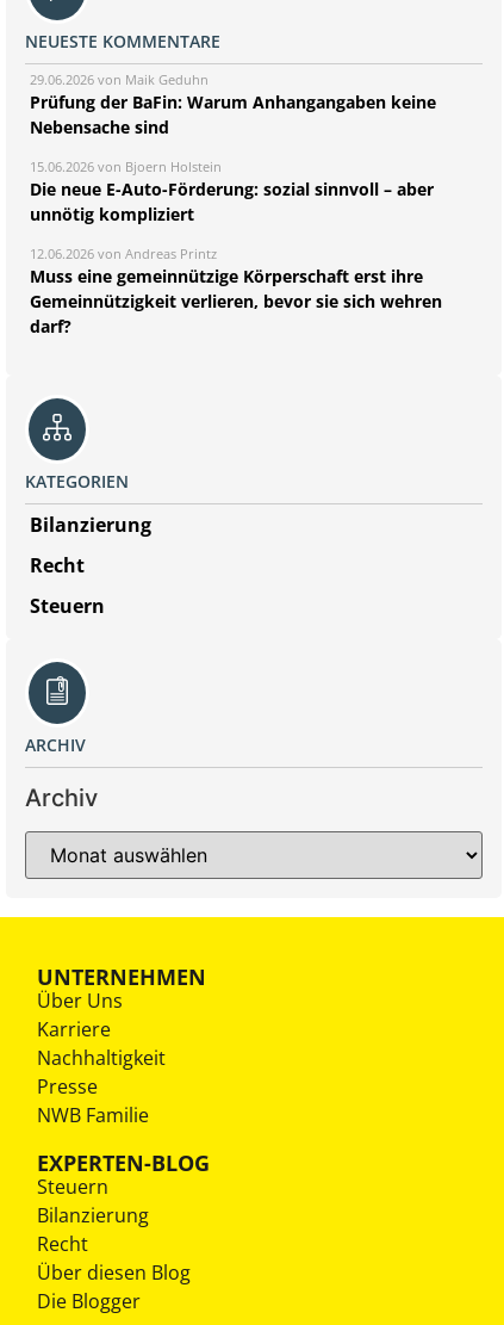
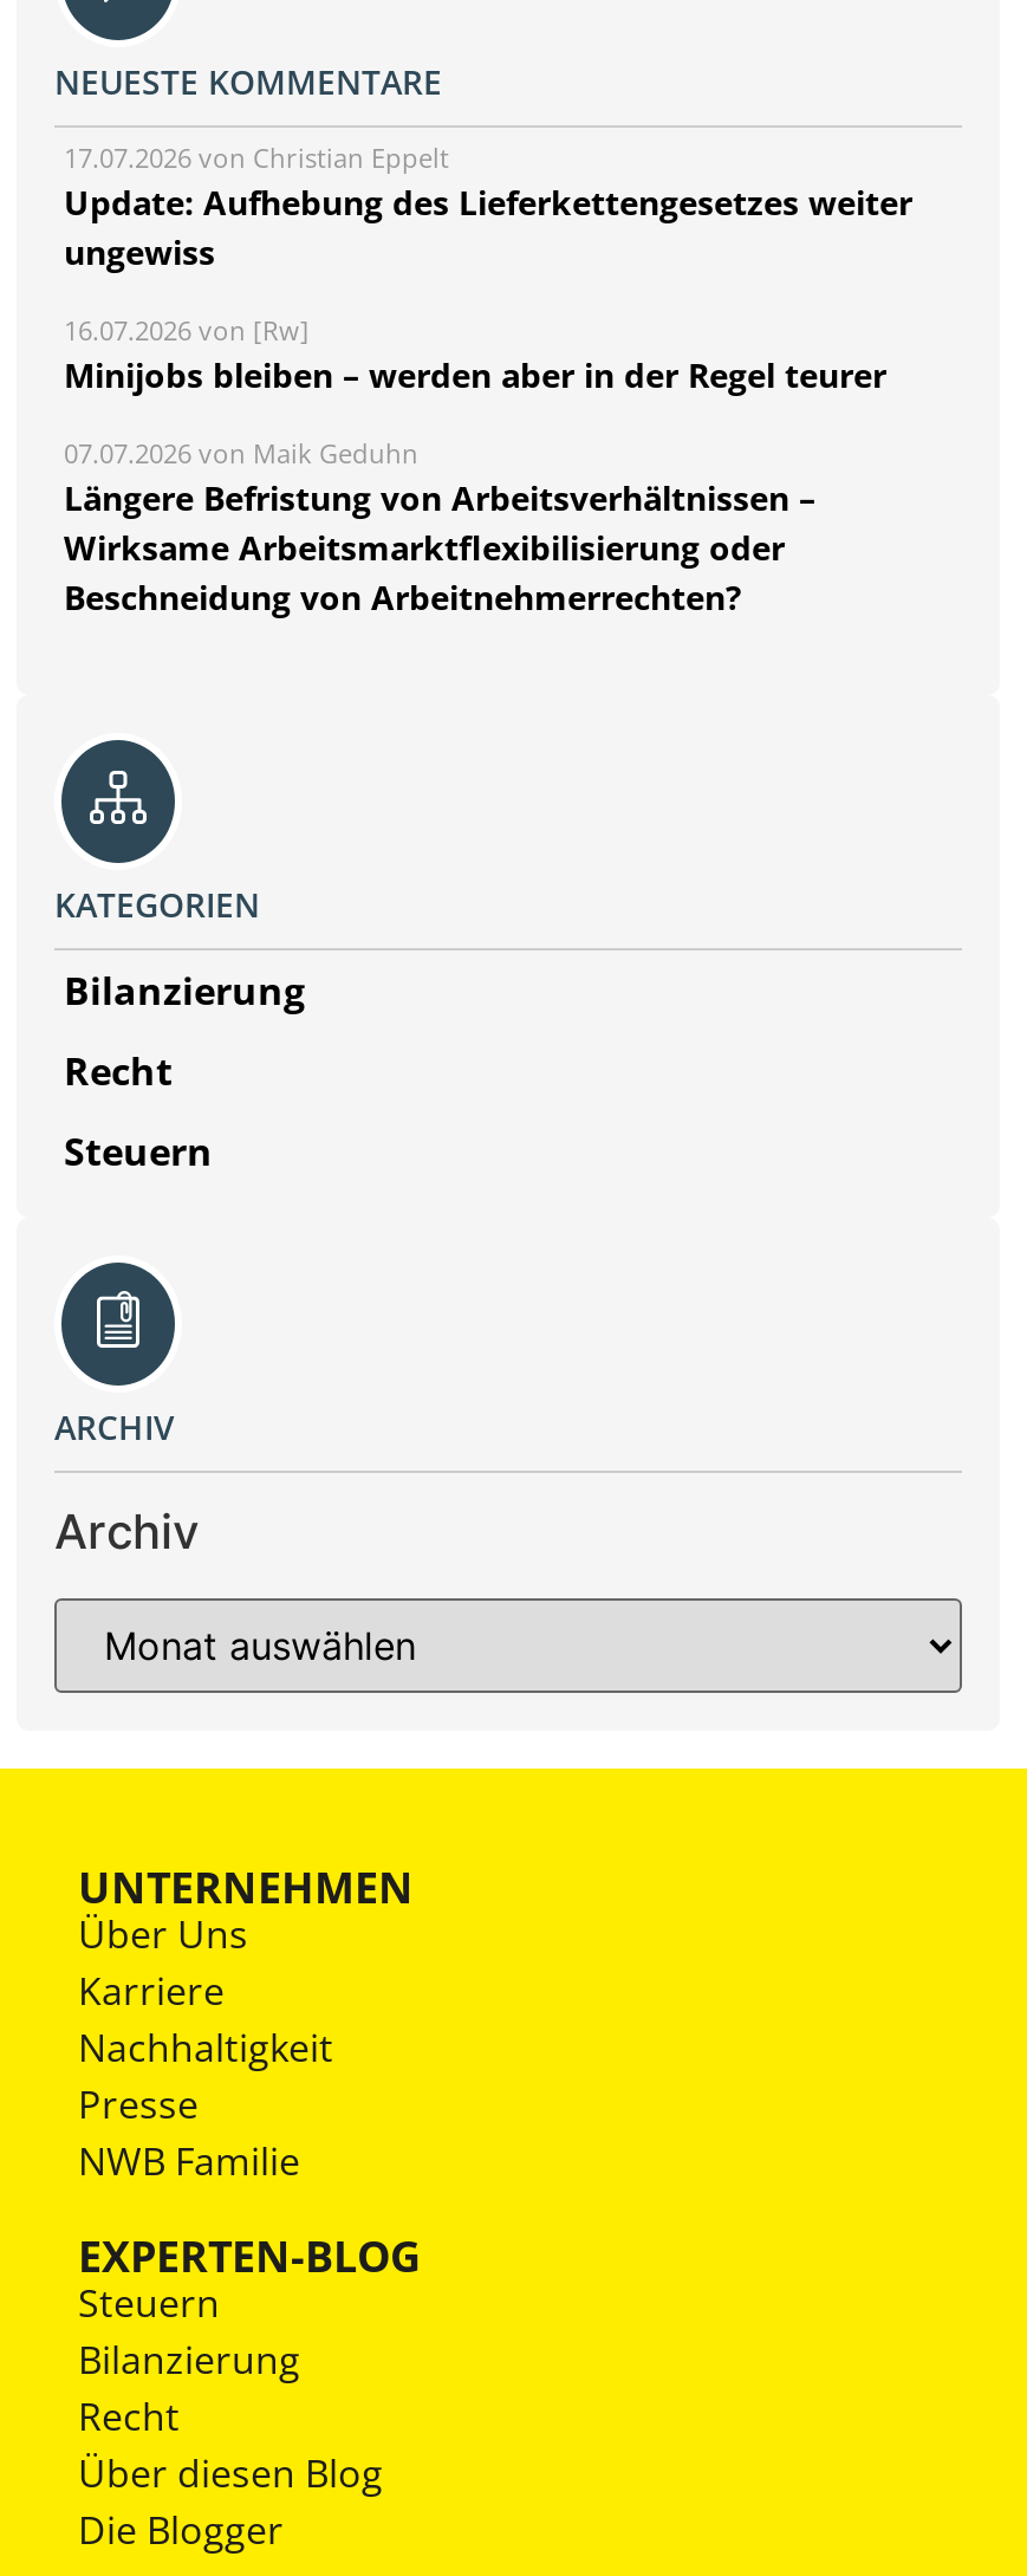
- 29.06.2026 von Maik Geduhn
- Prüfung der BaFin: Warum Anhangangaben keine
- Nebensache sind
+ 17.07.2026 von Christian Eppelt
+ Update: Aufhebung des Lieferkettengesetzes weiter
+ ungewiss

- 15.06.2026 von Bjoern Holstein
- Die neue E-Auto-Förderung: sozial sinnvoll – aber
- unnötig kompliziert
+ 16.07.2026 von [Rw]
+ Minijobs bleiben – werden aber in der Regel teurer

- 12.06.2026 von Andreas Printz
- Muss eine gemeinnützige Körperschaft erst ihre
- Gemeinnützigkeit verlieren, bevor sie sich wehren
- darf?
+ 07.07.2026 von Maik Geduhn
+ Längere Befristung von Arbeitsverhältnissen –
+ Wirksame Arbeitsmarktflexibilisierung oder
+ Beschneidung von Arbeitnehmerrechten?
